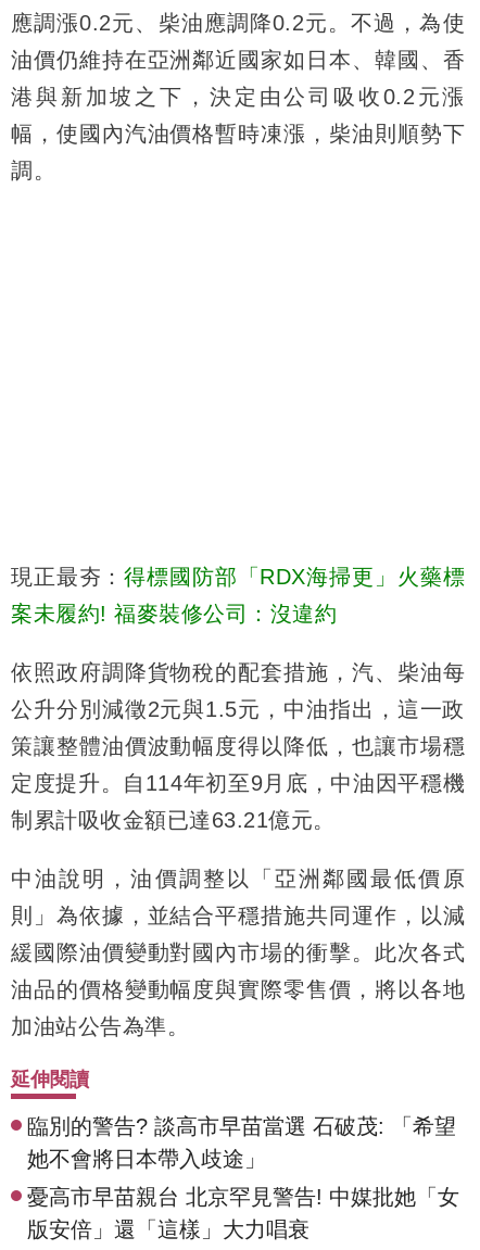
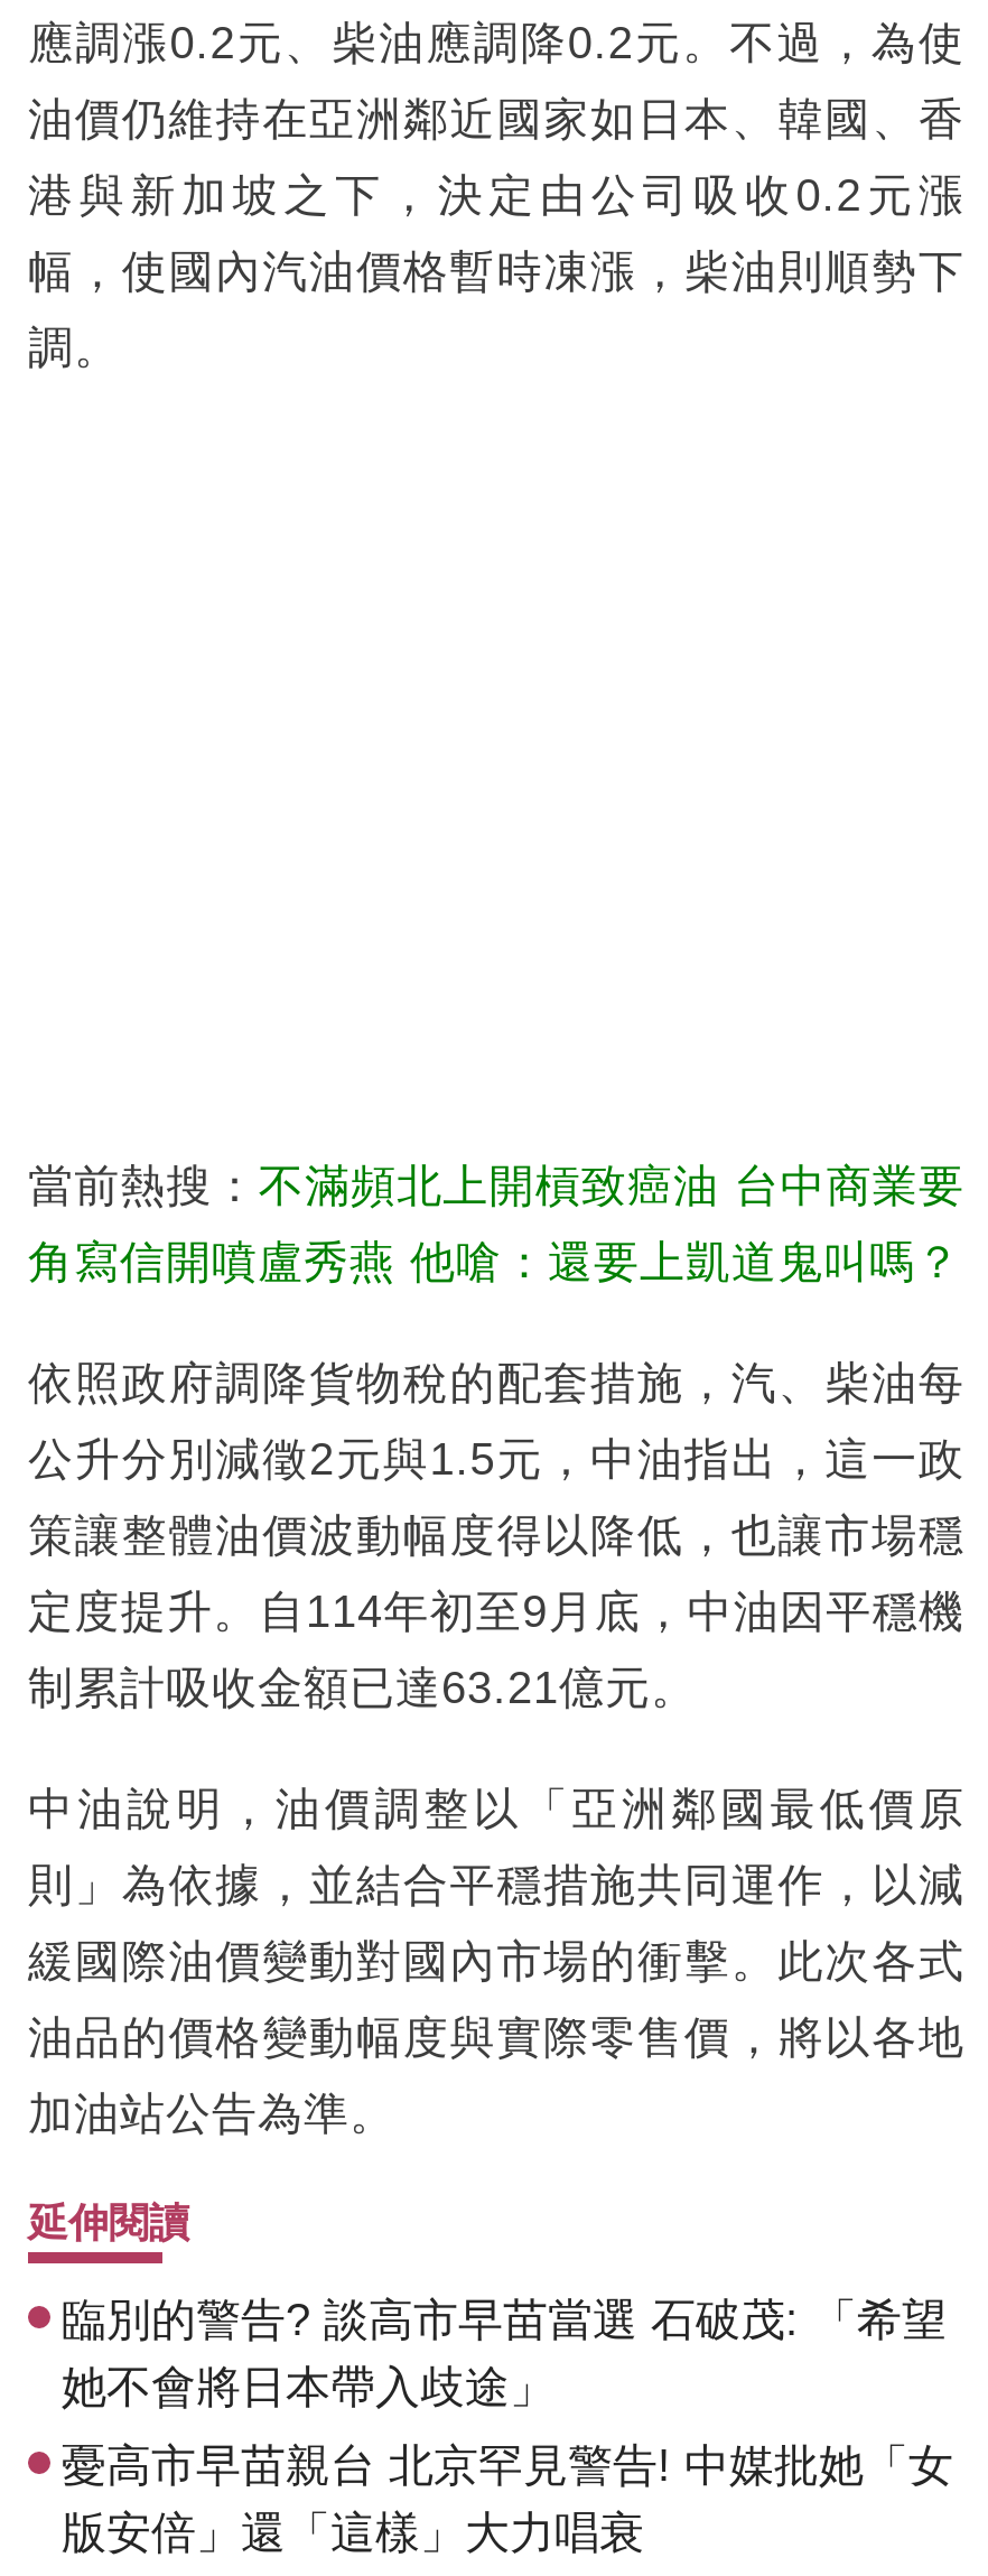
- 現正最夯：得標國防部「RDX海掃更」火藥標
+ 當前熱搜：不滿頻北上開槓致癌油 台中商業要

- 案未履約! 福麥裝修公司：沒違約
+ 角寫信開噴盧秀燕 他嗆：還要上凱道鬼叫嗎？
